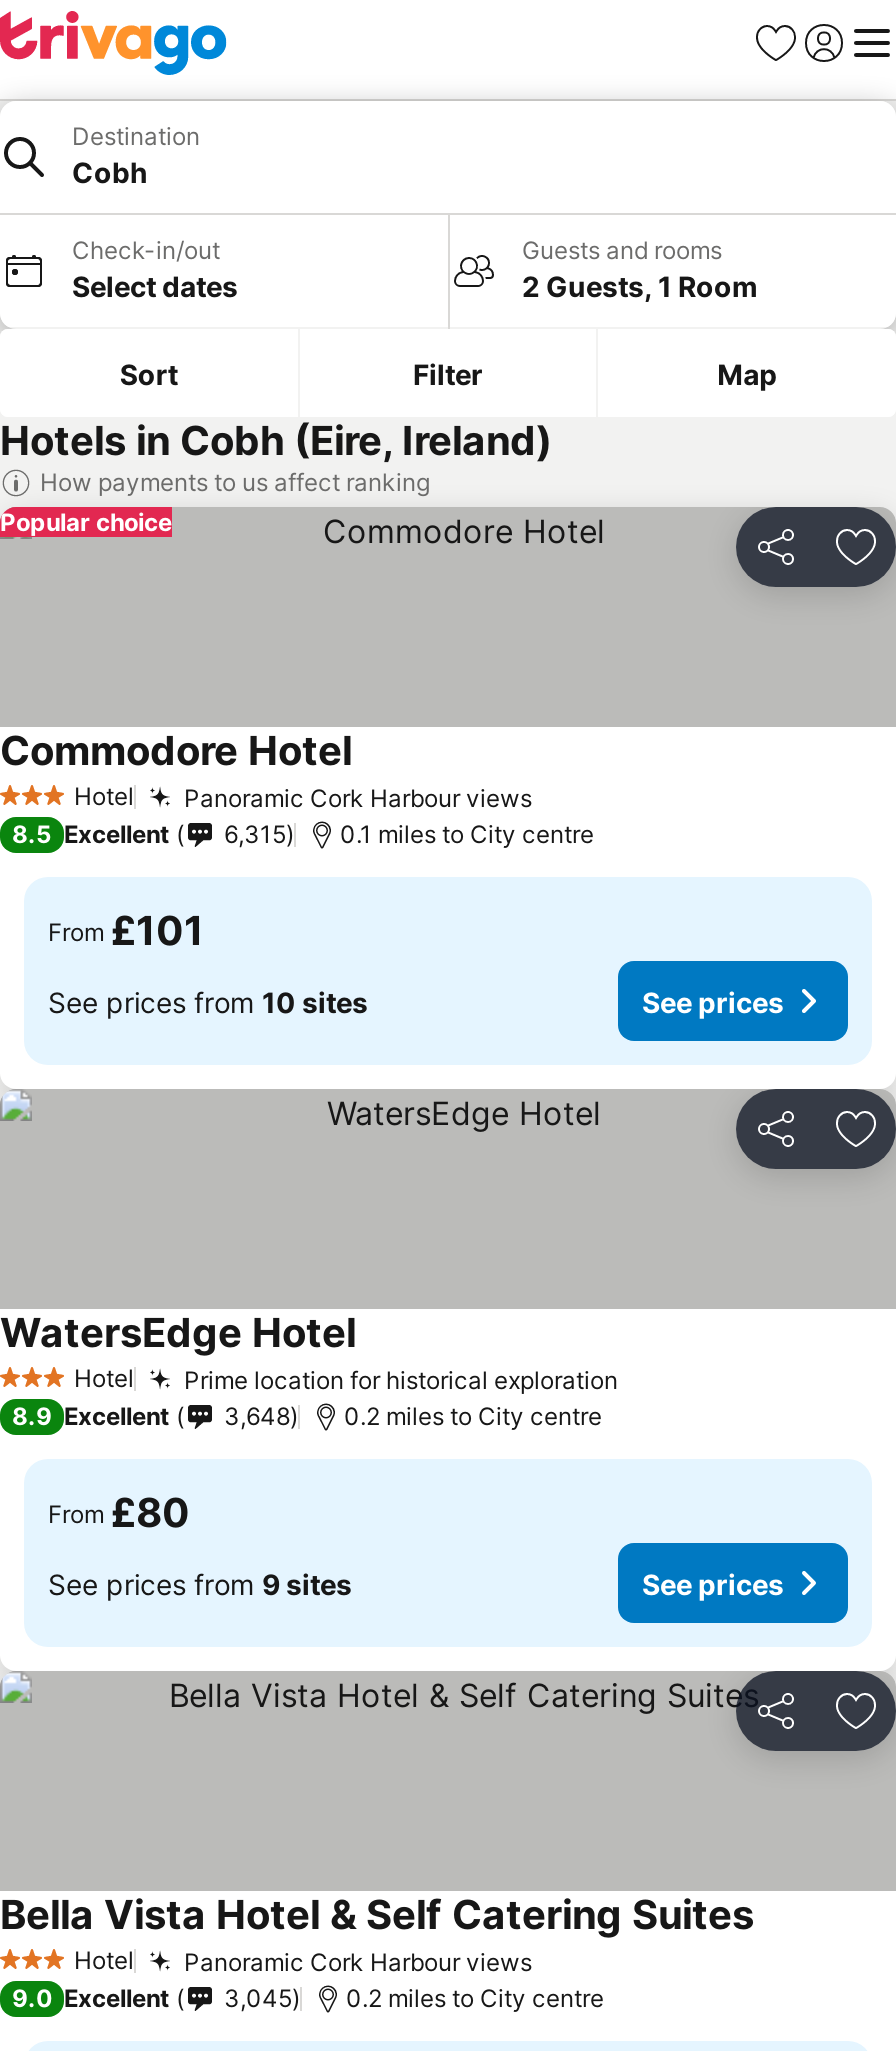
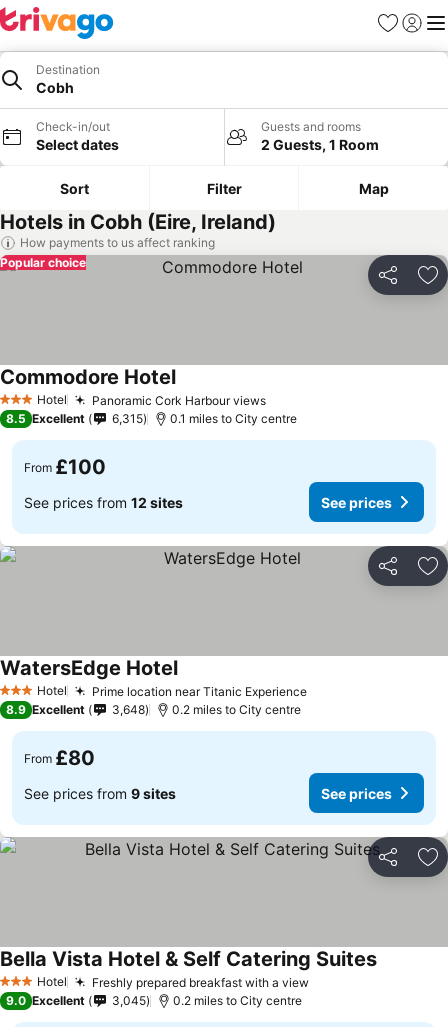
- From £101
+ From £100

- See prices from 10 sites
+ See prices from 12 sites

- Prime location for historical exploration
+ Prime location near Titanic Experience

- Panoramic Cork Harbour views
+ Freshly prepared breakfast with a view
